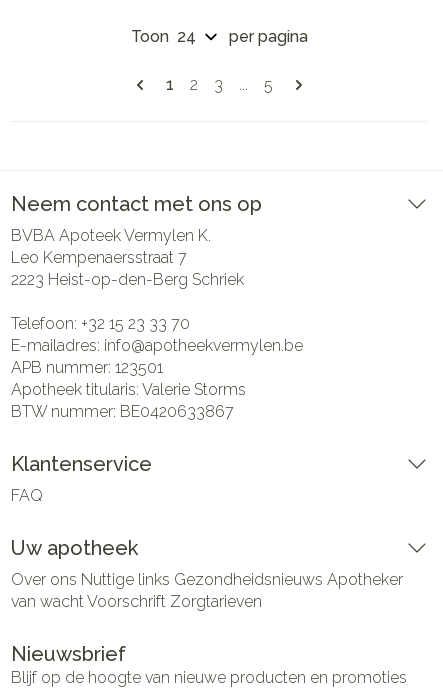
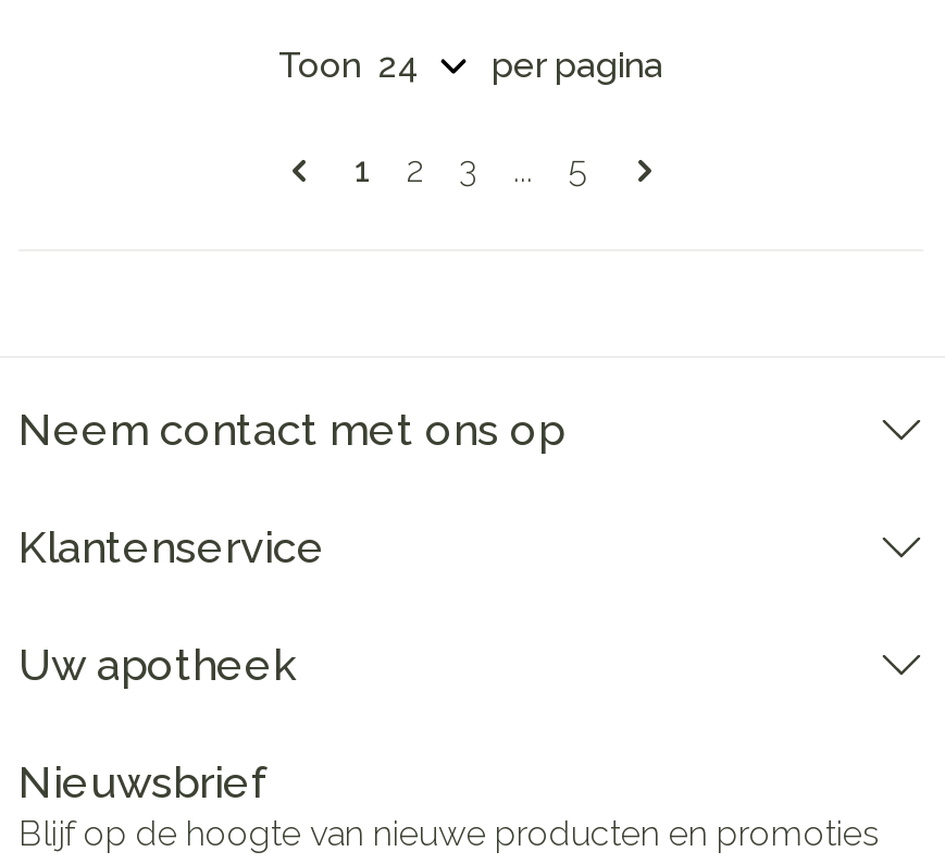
- BVBA Apoteek Vermylen K.
- Leo Kempenaersstraat 7
- 2223 Heist-op-den-Berg Schriek
- Telefoon: +32 15 23 33 70
- E-mailadres: info@apotheekvermylen.be
- APB nummer: 123501
- Apotheek titularis: Valerie Storms
- BTW nummer: BE0420633867

- FAQ

- Over ons Nuttige links Gezondheidsnieuws Apotheker
- van wacht Voorschrift Zorgtarieven
